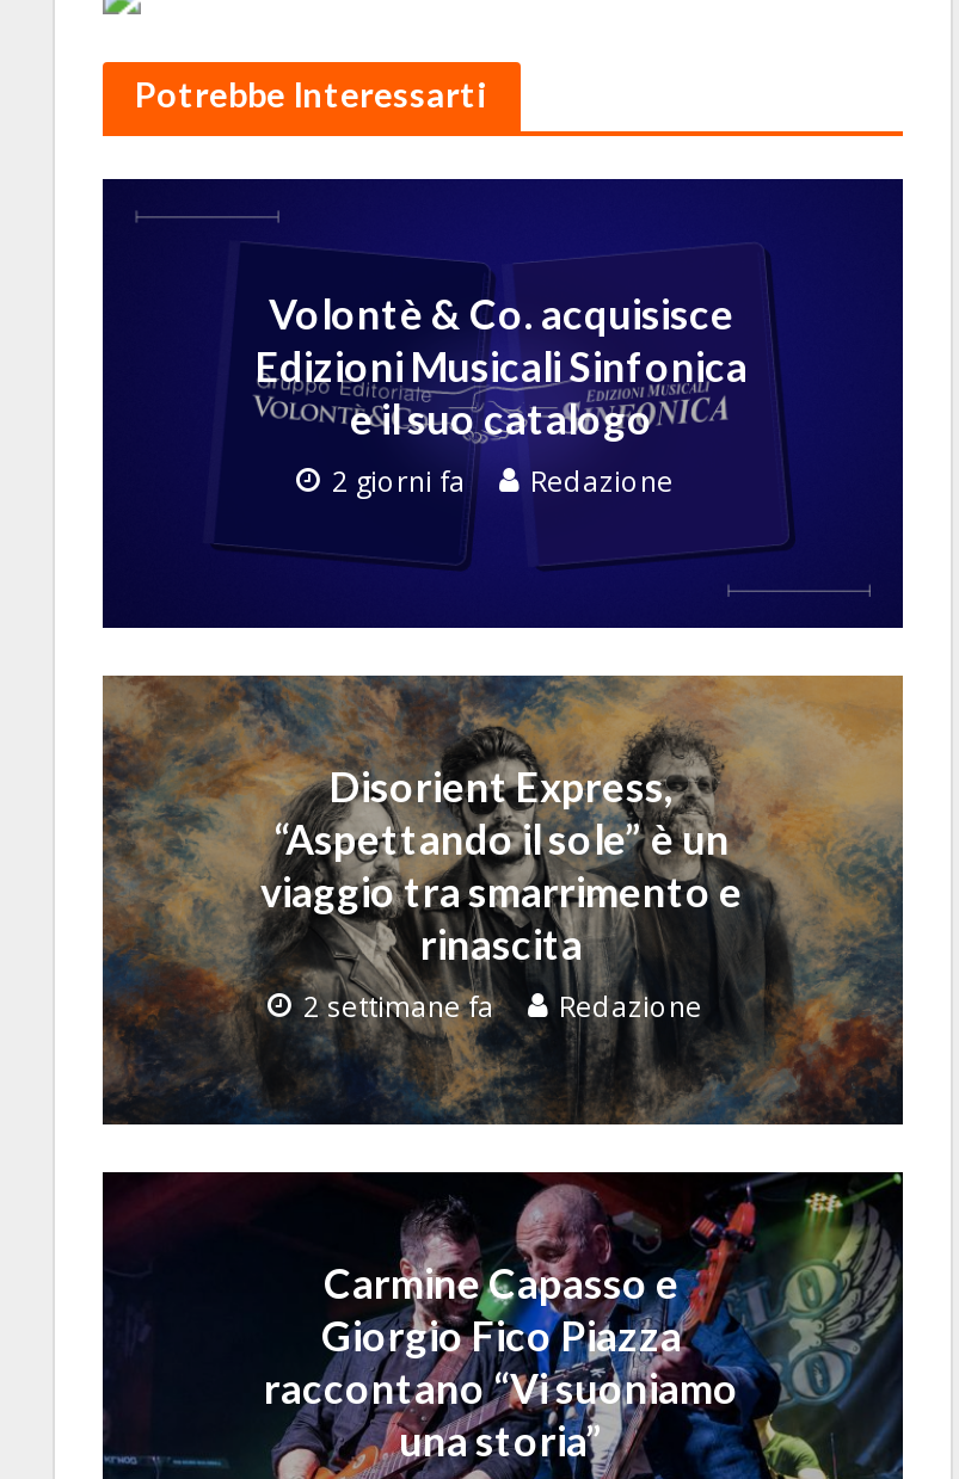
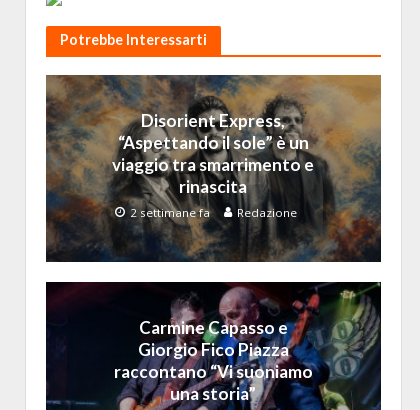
- [image]
- Volontè & Co. acquisisce
- Edizioni Musicali Sinfonica
- e il suo catalogo
- 2 giorni fa
- Redazione
